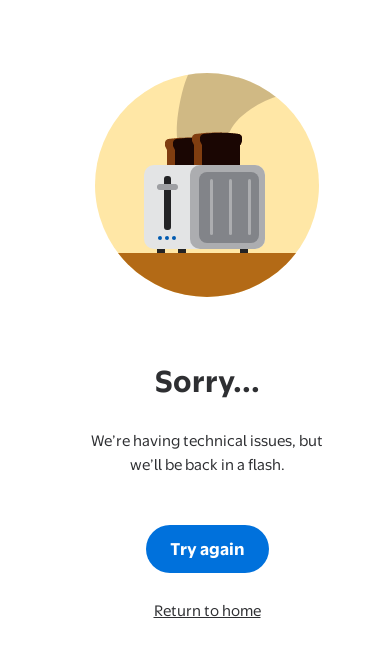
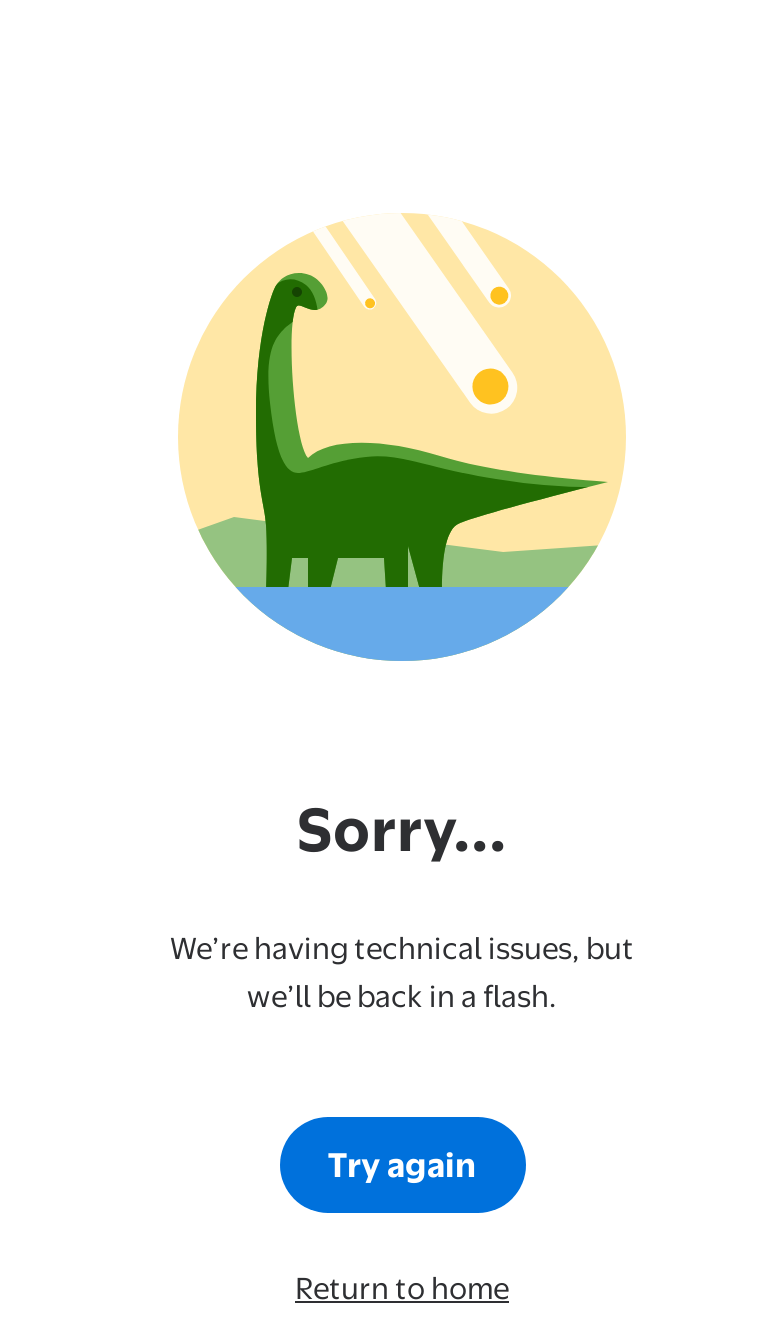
- [image]
+ [image]
